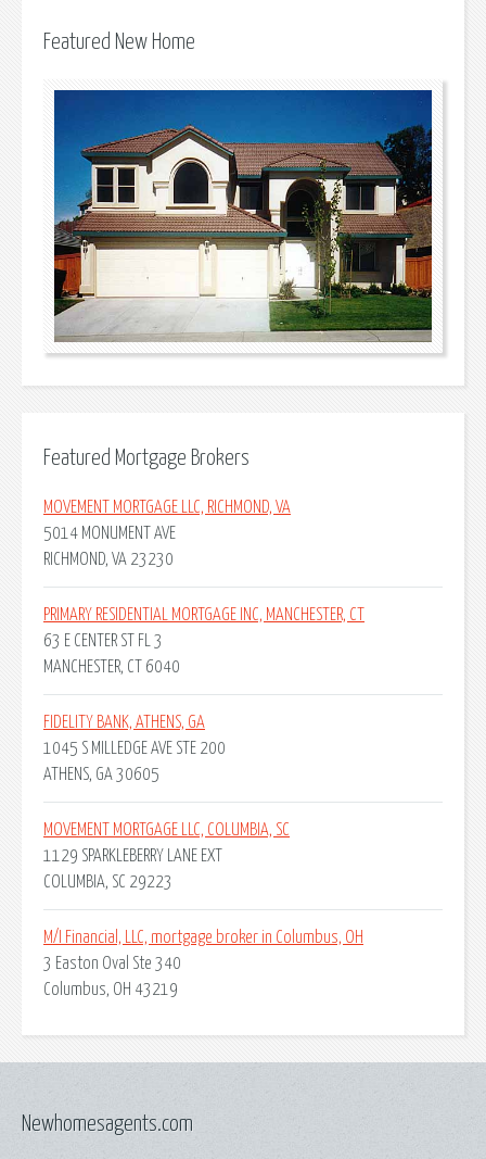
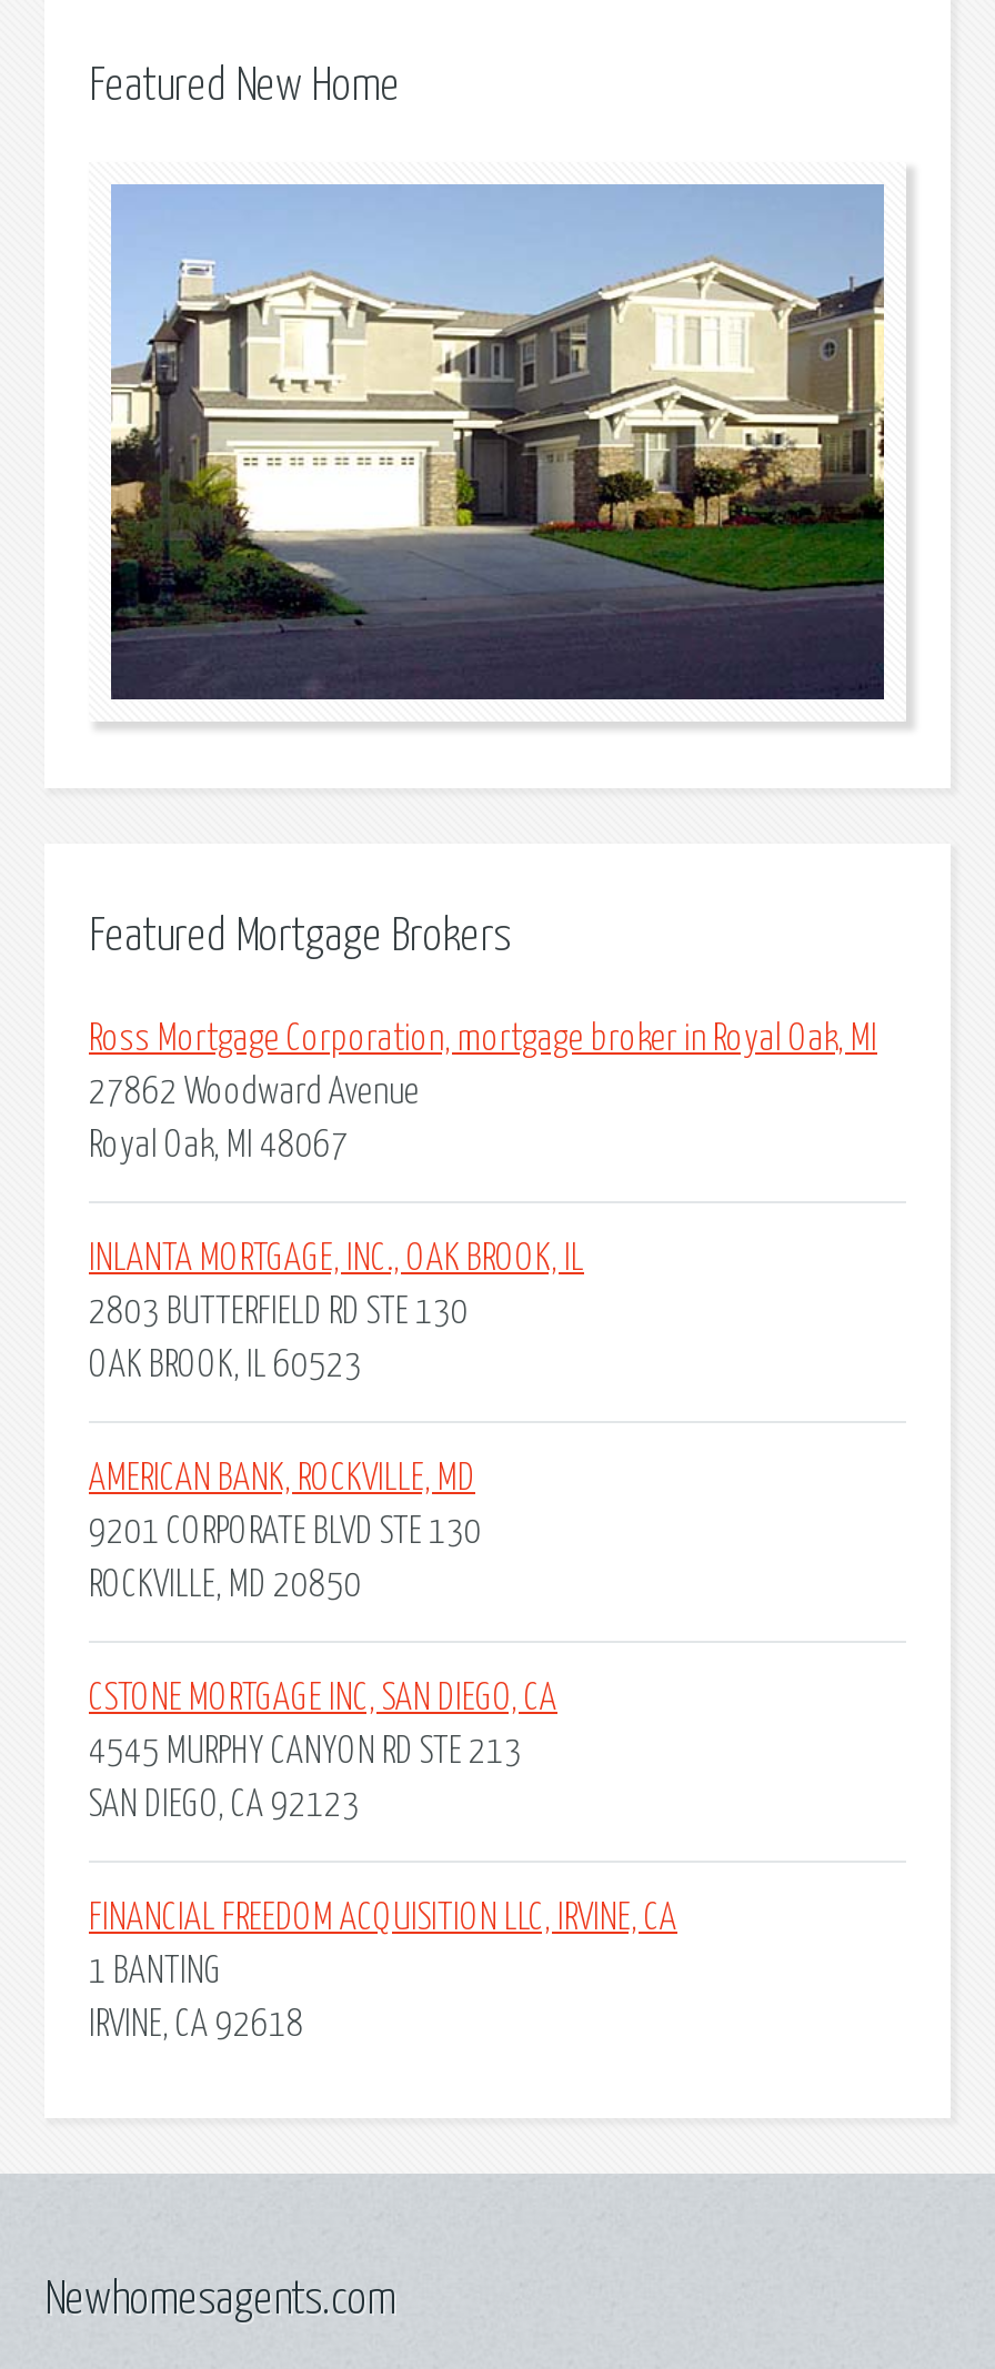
- [image]
+ [image]

- MOVEMENT MORTGAGE LLC, RICHMOND, VA
+ Ross Mortgage Corporation, mortgage broker in Royal Oak, MI

- 5014 MONUMENT AVE
+ 27862 Woodward Avenue

- RICHMOND, VA 23230
+ Royal Oak, MI 48067

- PRIMARY RESIDENTIAL MORTGAGE INC, MANCHESTER, CT
+ INLANTA MORTGAGE, INC., OAK BROOK, IL

- 63 E CENTER ST FL 3
+ 2803 BUTTERFIELD RD STE 130

- MANCHESTER, CT 6040
+ OAK BROOK, IL 60523

- FIDELITY BANK, ATHENS, GA
+ AMERICAN BANK, ROCKVILLE, MD

- 1045 S MILLEDGE AVE STE 200
+ 9201 CORPORATE BLVD STE 130

- ATHENS, GA 30605
+ ROCKVILLE, MD 20850

- MOVEMENT MORTGAGE LLC, COLUMBIA, SC
+ CSTONE MORTGAGE INC, SAN DIEGO, CA

- 1129 SPARKLEBERRY LANE EXT
+ 4545 MURPHY CANYON RD STE 213

- COLUMBIA, SC 29223
+ SAN DIEGO, CA 92123

- M/I Financial, LLC, mortgage broker in Columbus, OH
+ FINANCIAL FREEDOM ACQUISITION LLC, IRVINE, CA

- 3 Easton Oval Ste 340
+ 1 BANTING

- Columbus, OH 43219
+ IRVINE, CA 92618
